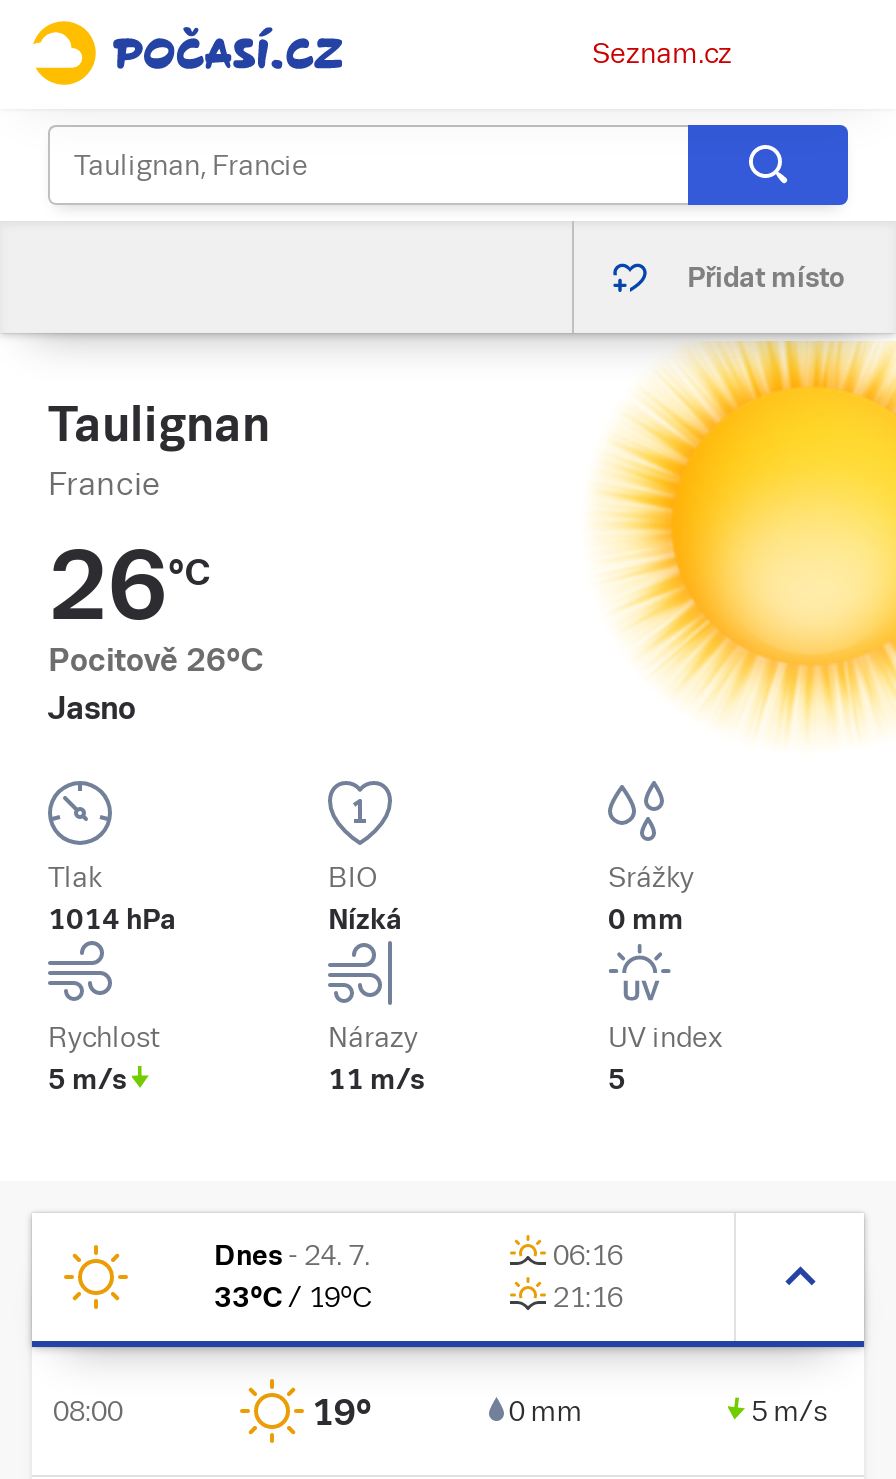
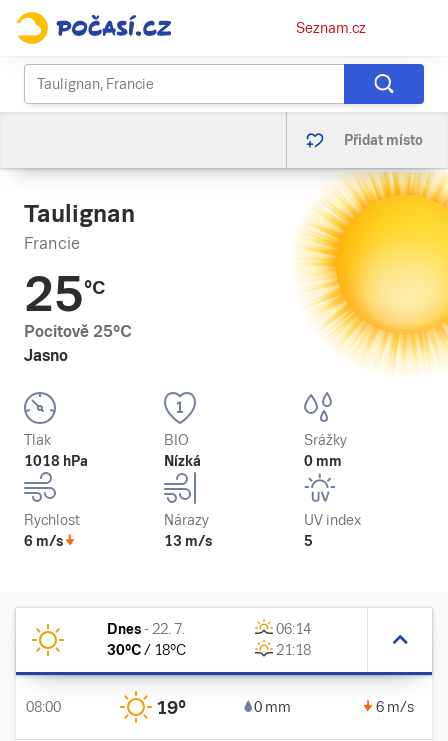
- 26°C
+ 25°C

- Pocitově 26°C
+ Pocitově 25°C

- 1014 hPa
+ 1018 hPa

- 5 m/s
+ 6 m/s

- 11 m/s
+ 13 m/s

- Dnes - 24. 7.
+ Dnes - 22. 7.

- 06:16
+ 06:14

- 33°C / 19°C
+ 30°C / 18°C

- 21:16
+ 21:18

- 5 m/s
+ 6 m/s
